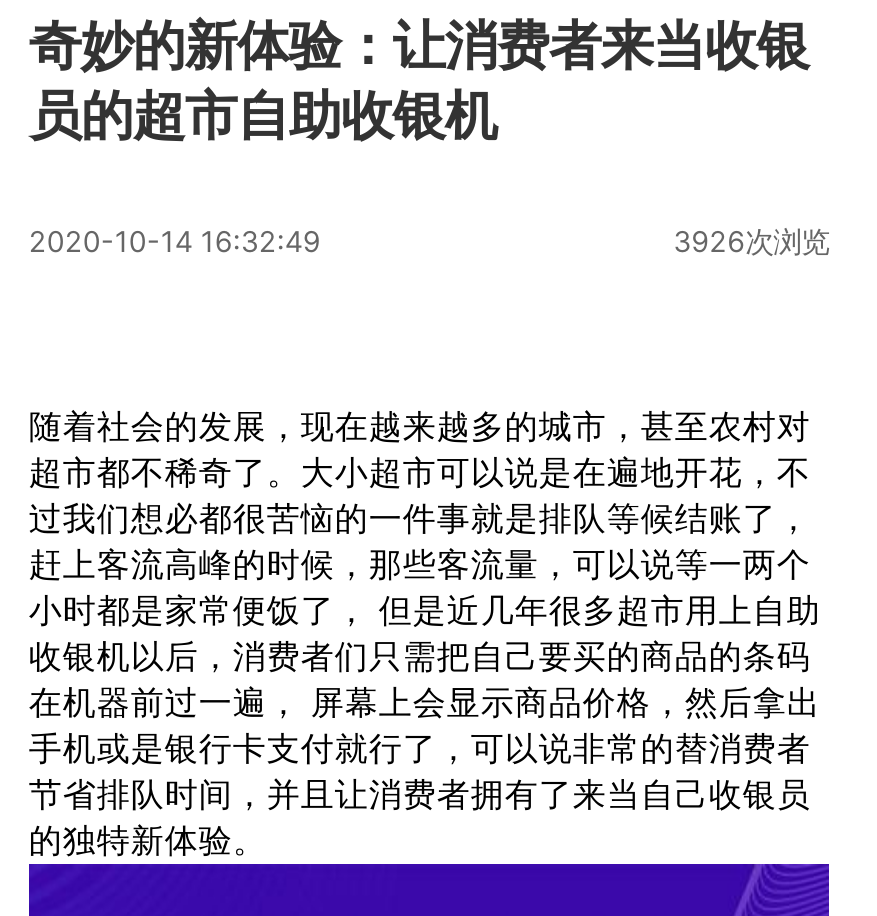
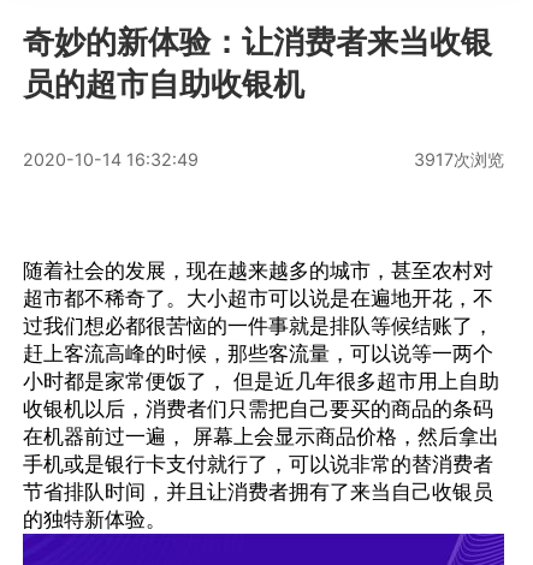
- 3926次浏览
+ 3917次浏览
